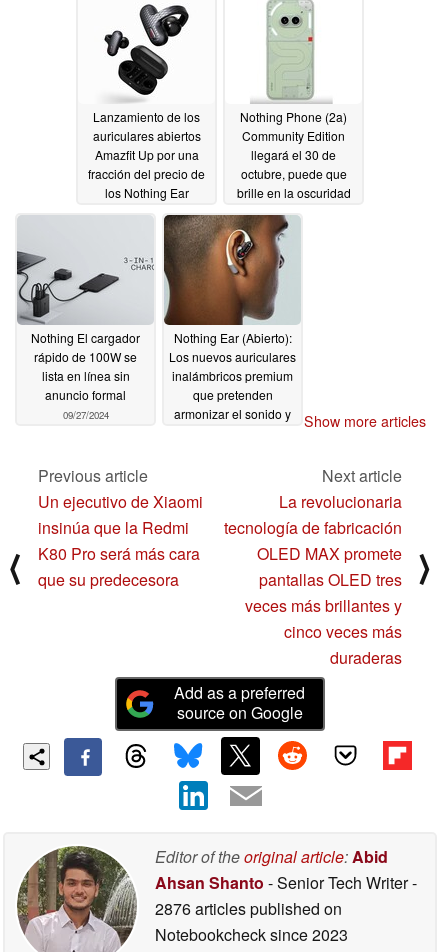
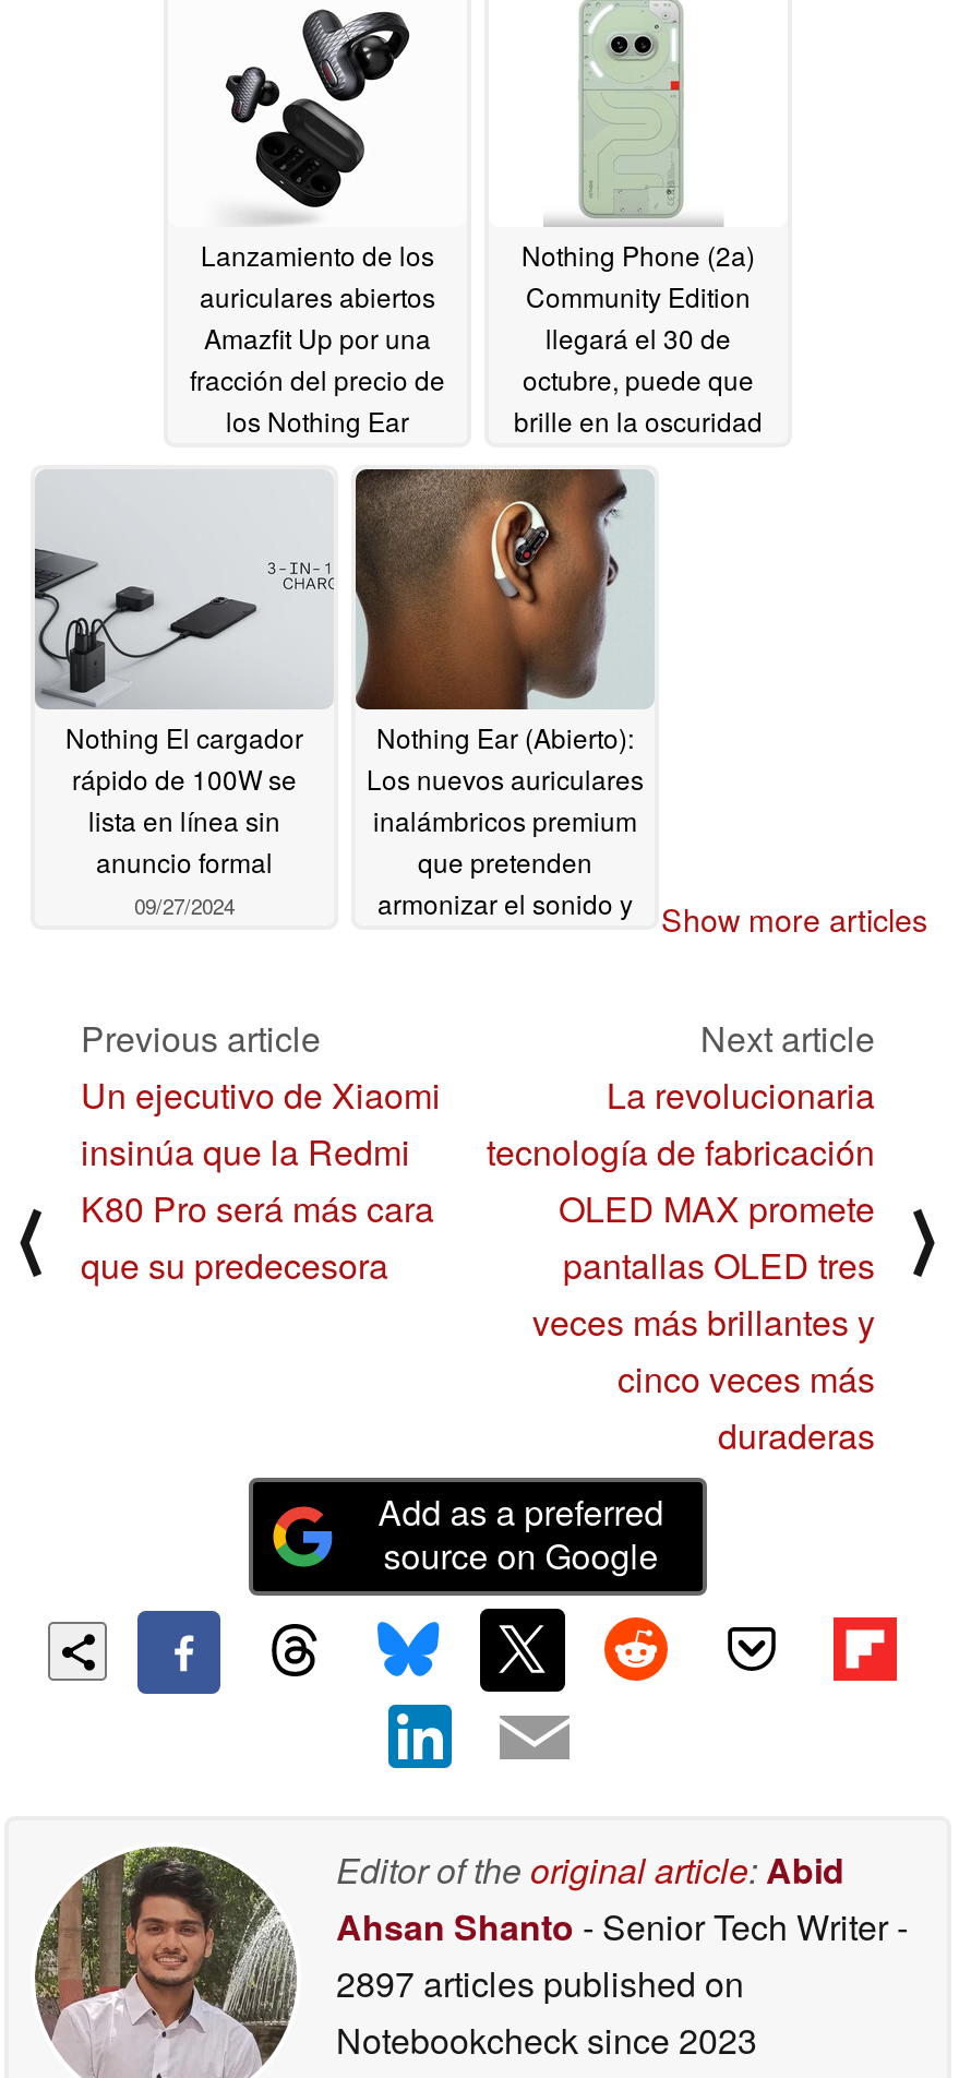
- 2876 articles published on
+ 2897 articles published on
